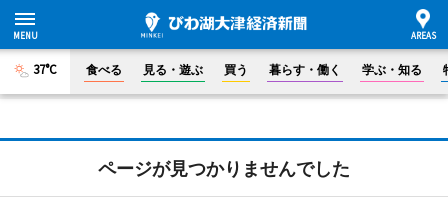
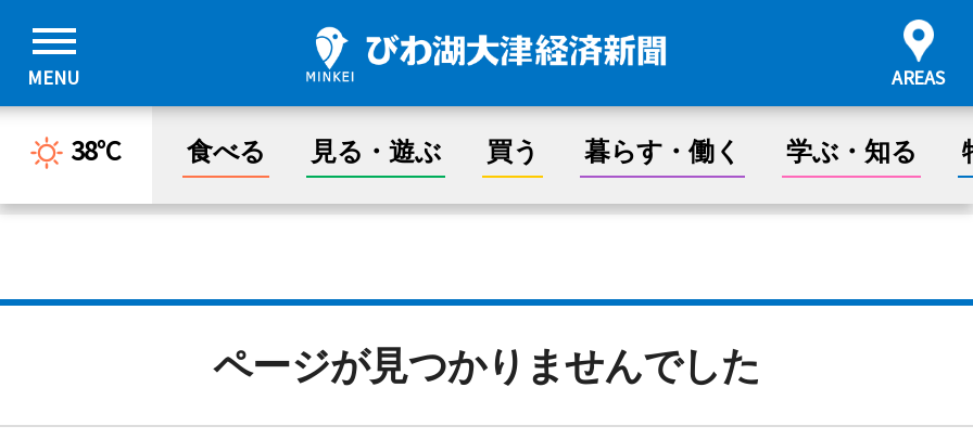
- 37°C
+ 38°C
